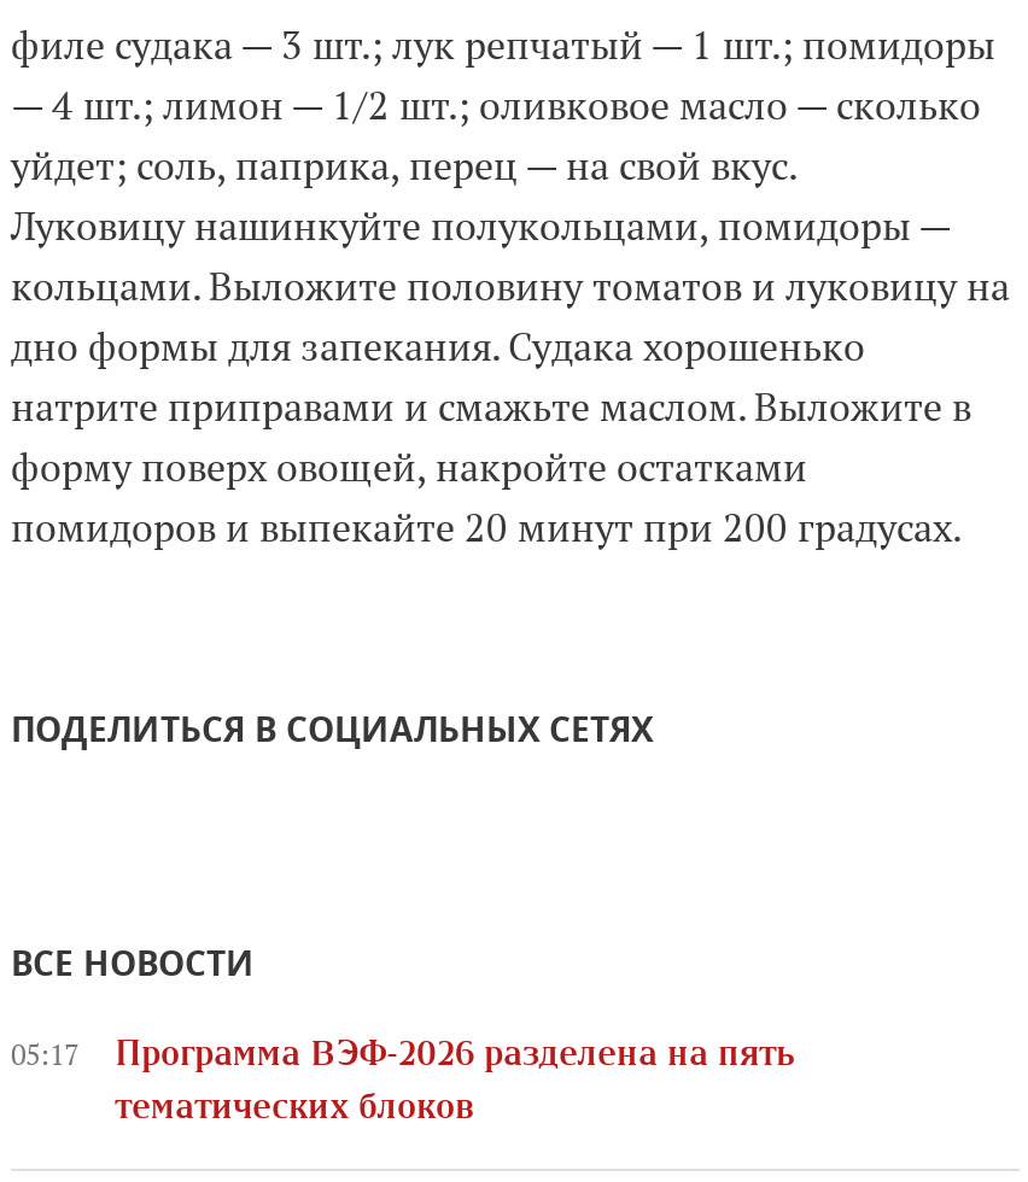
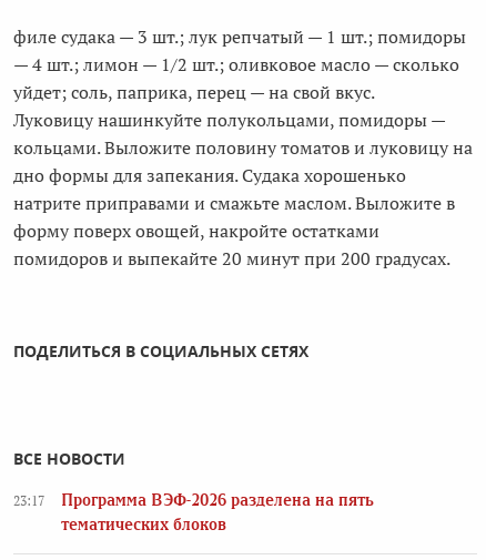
- 05:17 Программа ВЭФ-2026 разделена на пять
+ 23:17 Программа ВЭФ-2026 разделена на пять
